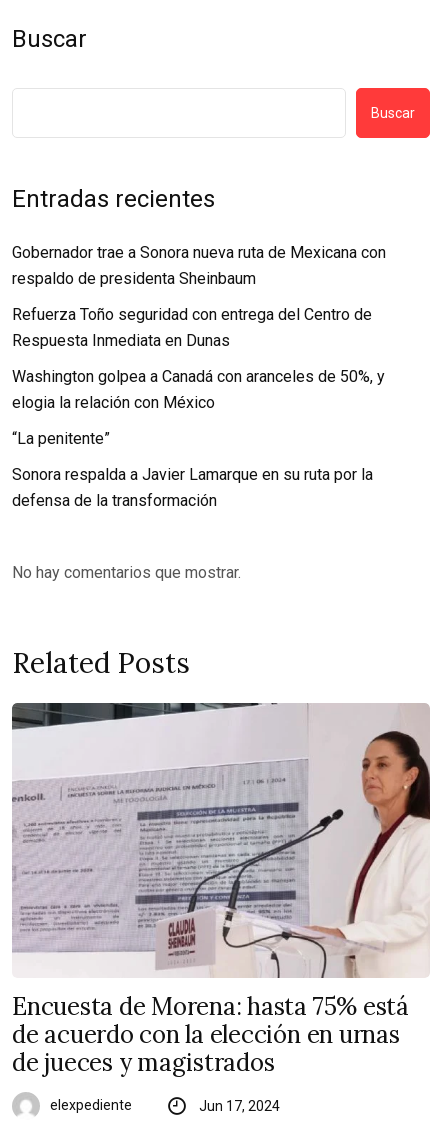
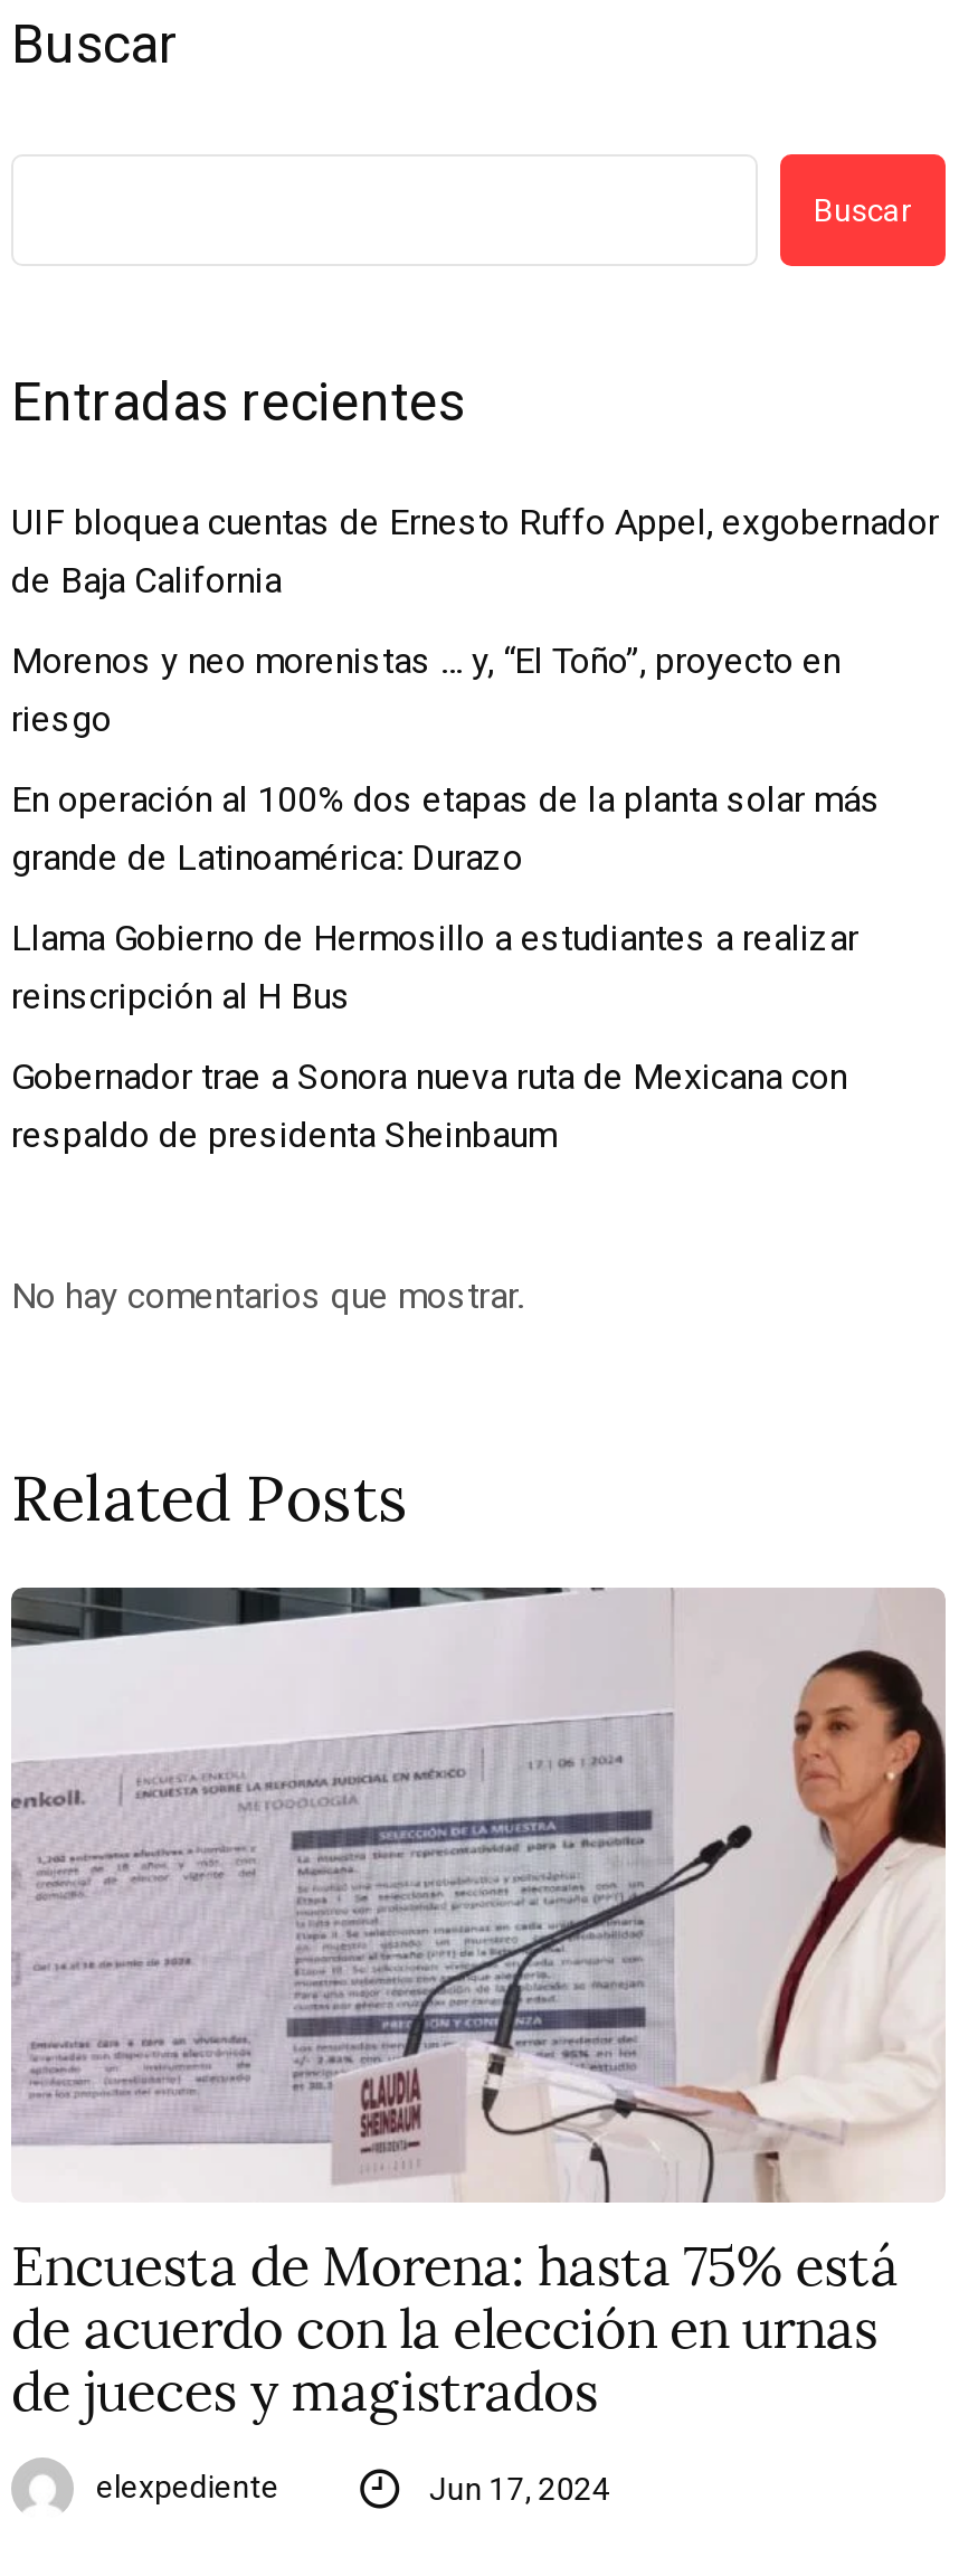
+ UIF bloquea cuentas de Ernesto Ruffo Appel, exgobernador
+ de Baja California
+ Morenos y neo morenistas … y, “El Toño”, proyecto en
+ riesgo
+ En operación al 100% dos etapas de la planta solar más
+ grande de Latinoamérica: Durazo
+ Llama Gobierno de Hermosillo a estudiantes a realizar
+ reinscripción al H Bus

moved down: Gobernador trae a Sonora nueva ruta de Mexicana con | respaldo de presidenta Sheinbaum

- Refuerza Toño seguridad con entrega del Centro de
- Respuesta Inmediata en Dunas
- Washington golpea a Canadá con aranceles de 50%, y
- elogia la relación con México
- “La penitente”
- Sonora respalda a Javier Lamarque en su ruta por la
- defensa de la transformación
